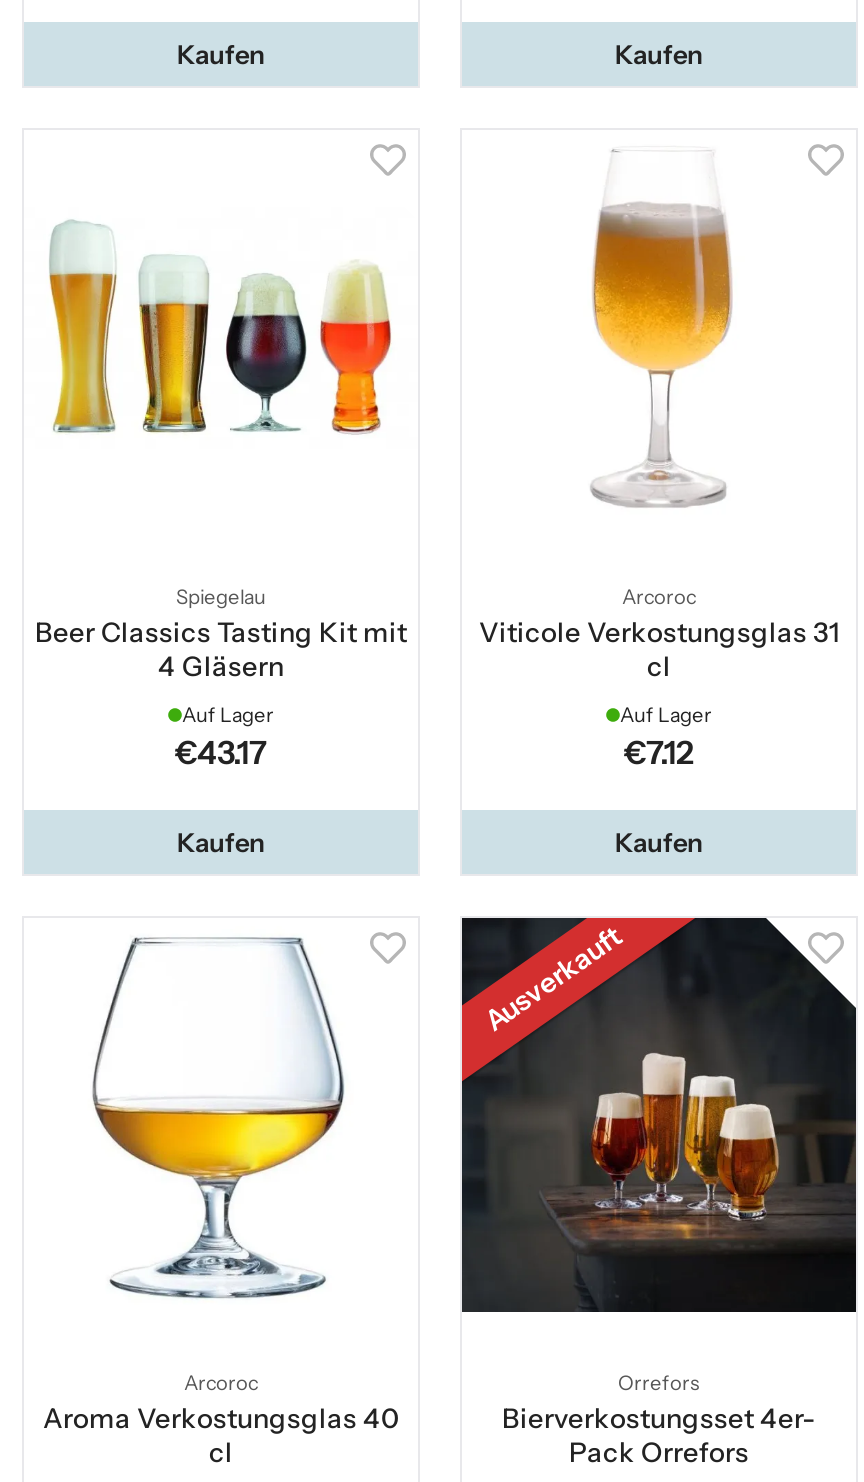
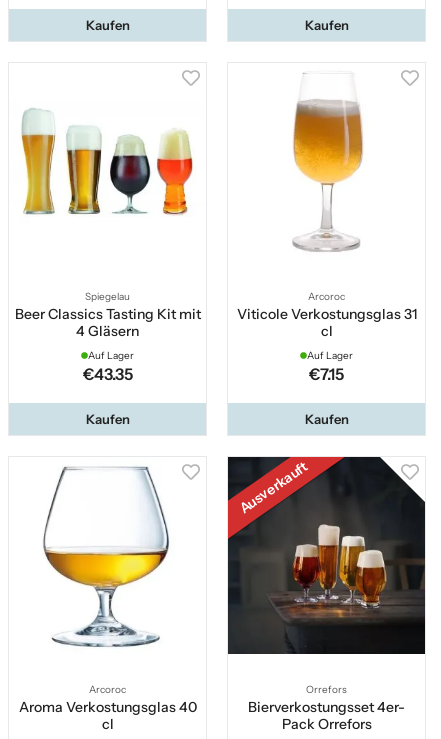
- €43.17
+ €43.35

- €7.12
+ €7.15
